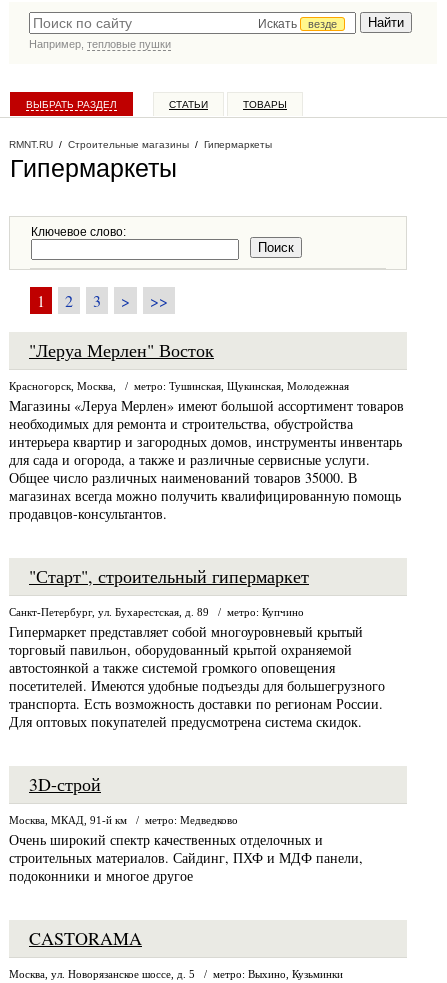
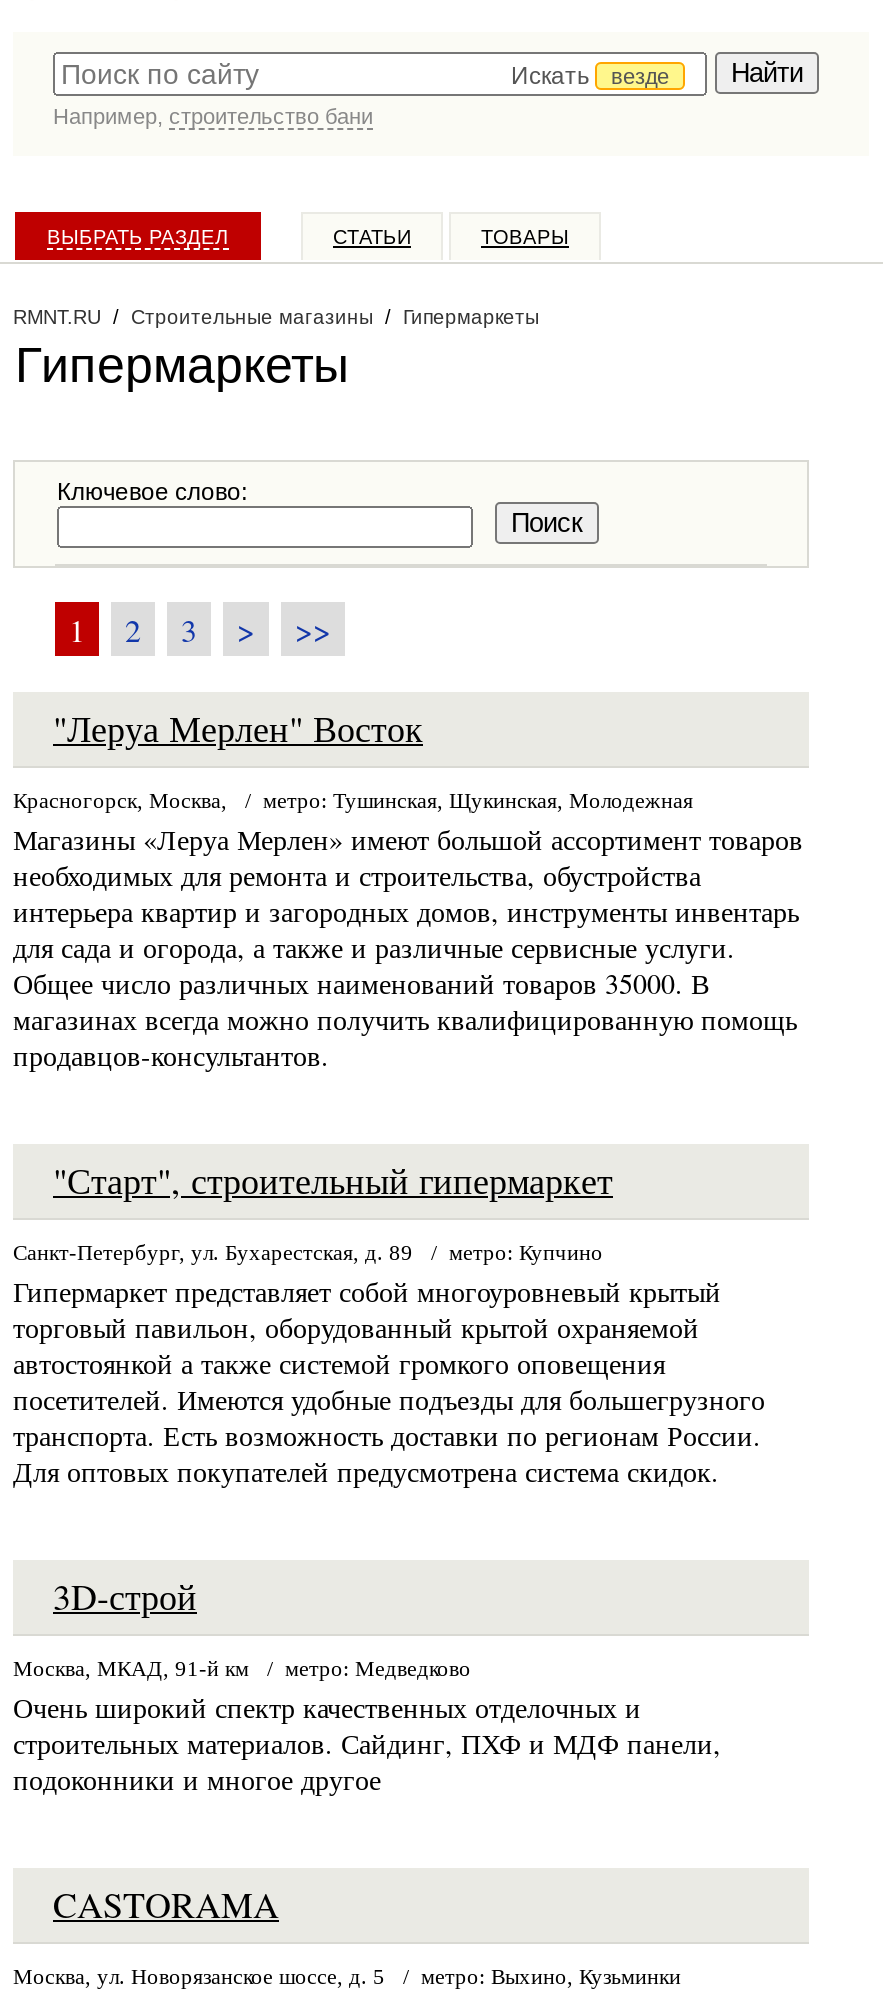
- Например, тепловые пушки
+ Например, строительство бани
